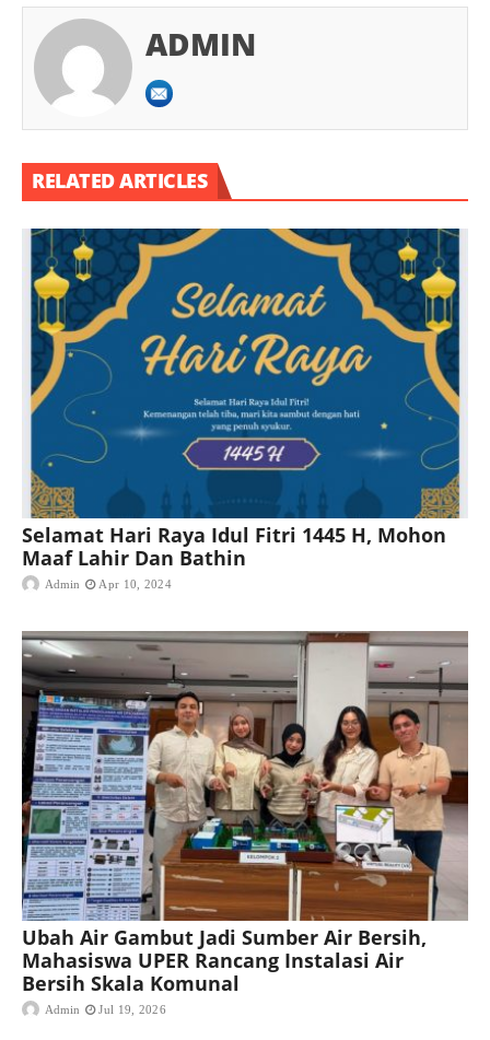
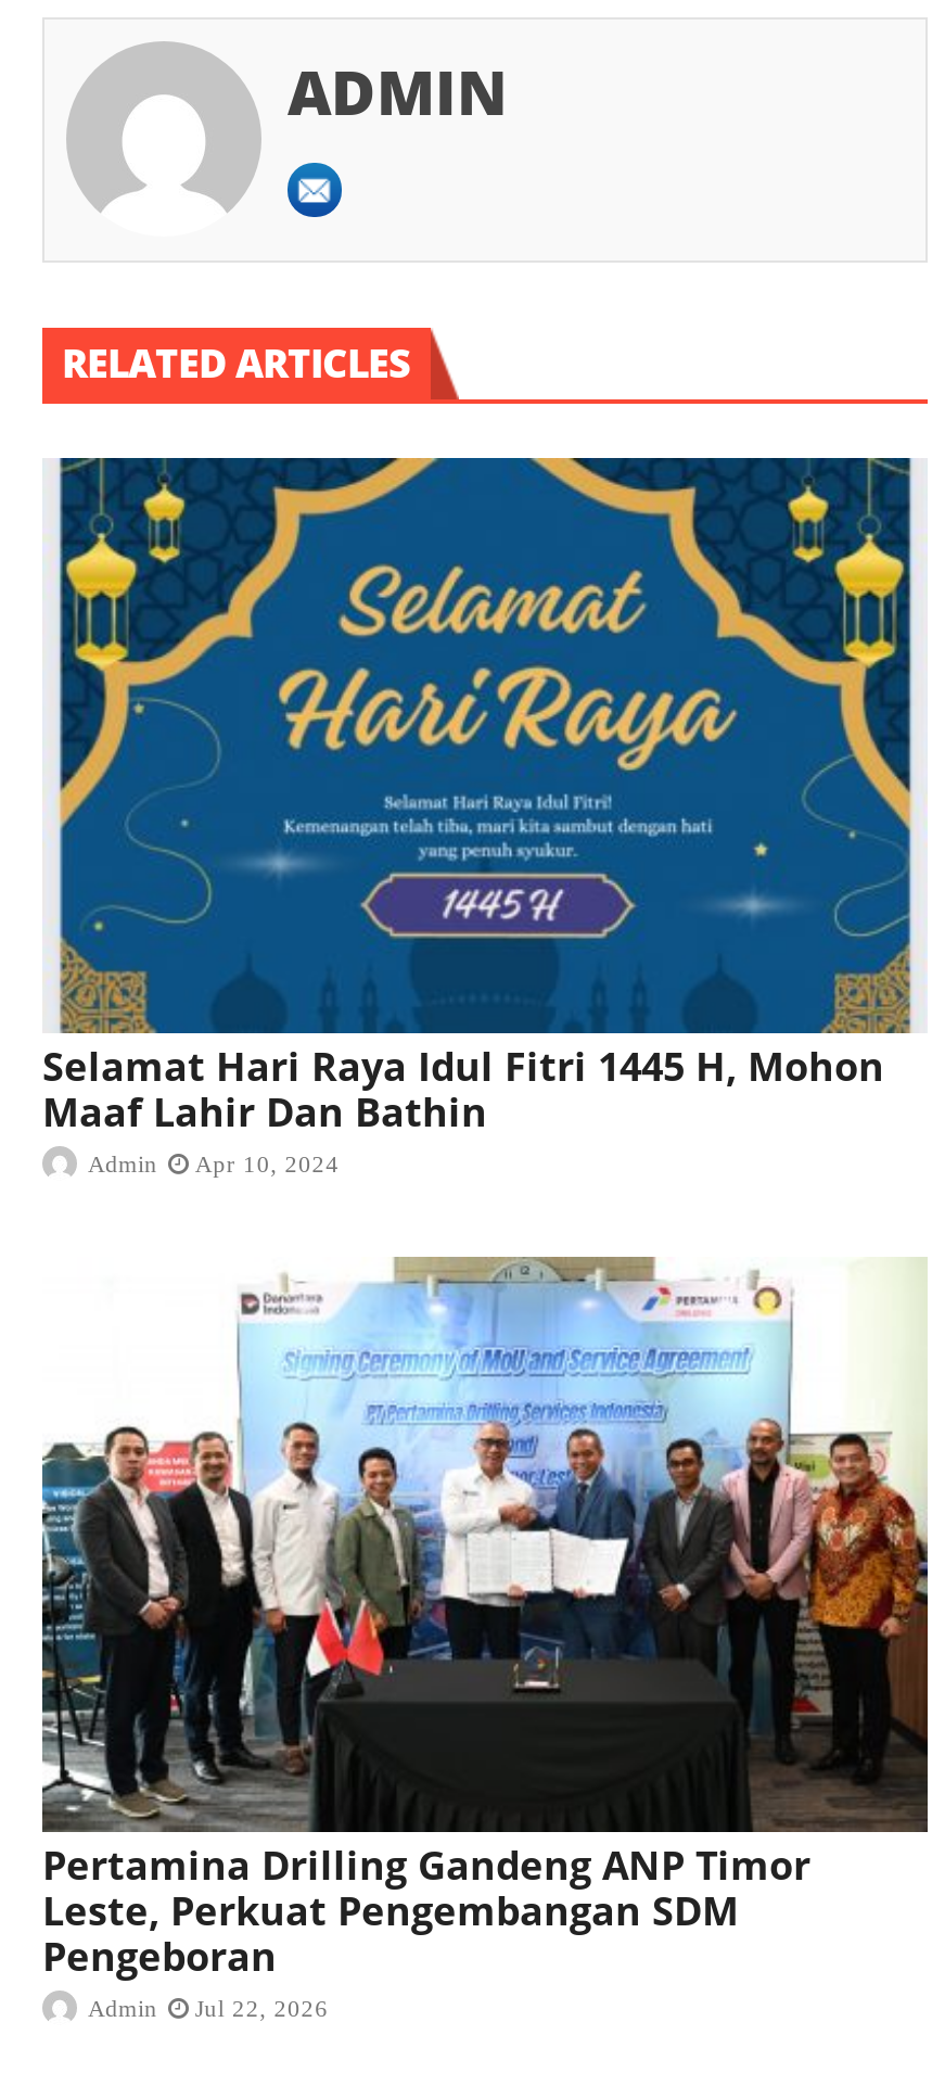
- [image]
- Ubah Air Gambut Jadi Sumber Air Bersih,
- Mahasiswa UPER Rancang Instalasi Air
- Bersih Skala Komunal
+ [image]
+ Pertamina Drilling Gandeng ANP Timor
+ Leste, Perkuat Pengembangan SDM
+ Pengeboran

- Admin Jul 19, 2026
+ Admin Jul 22, 2026
